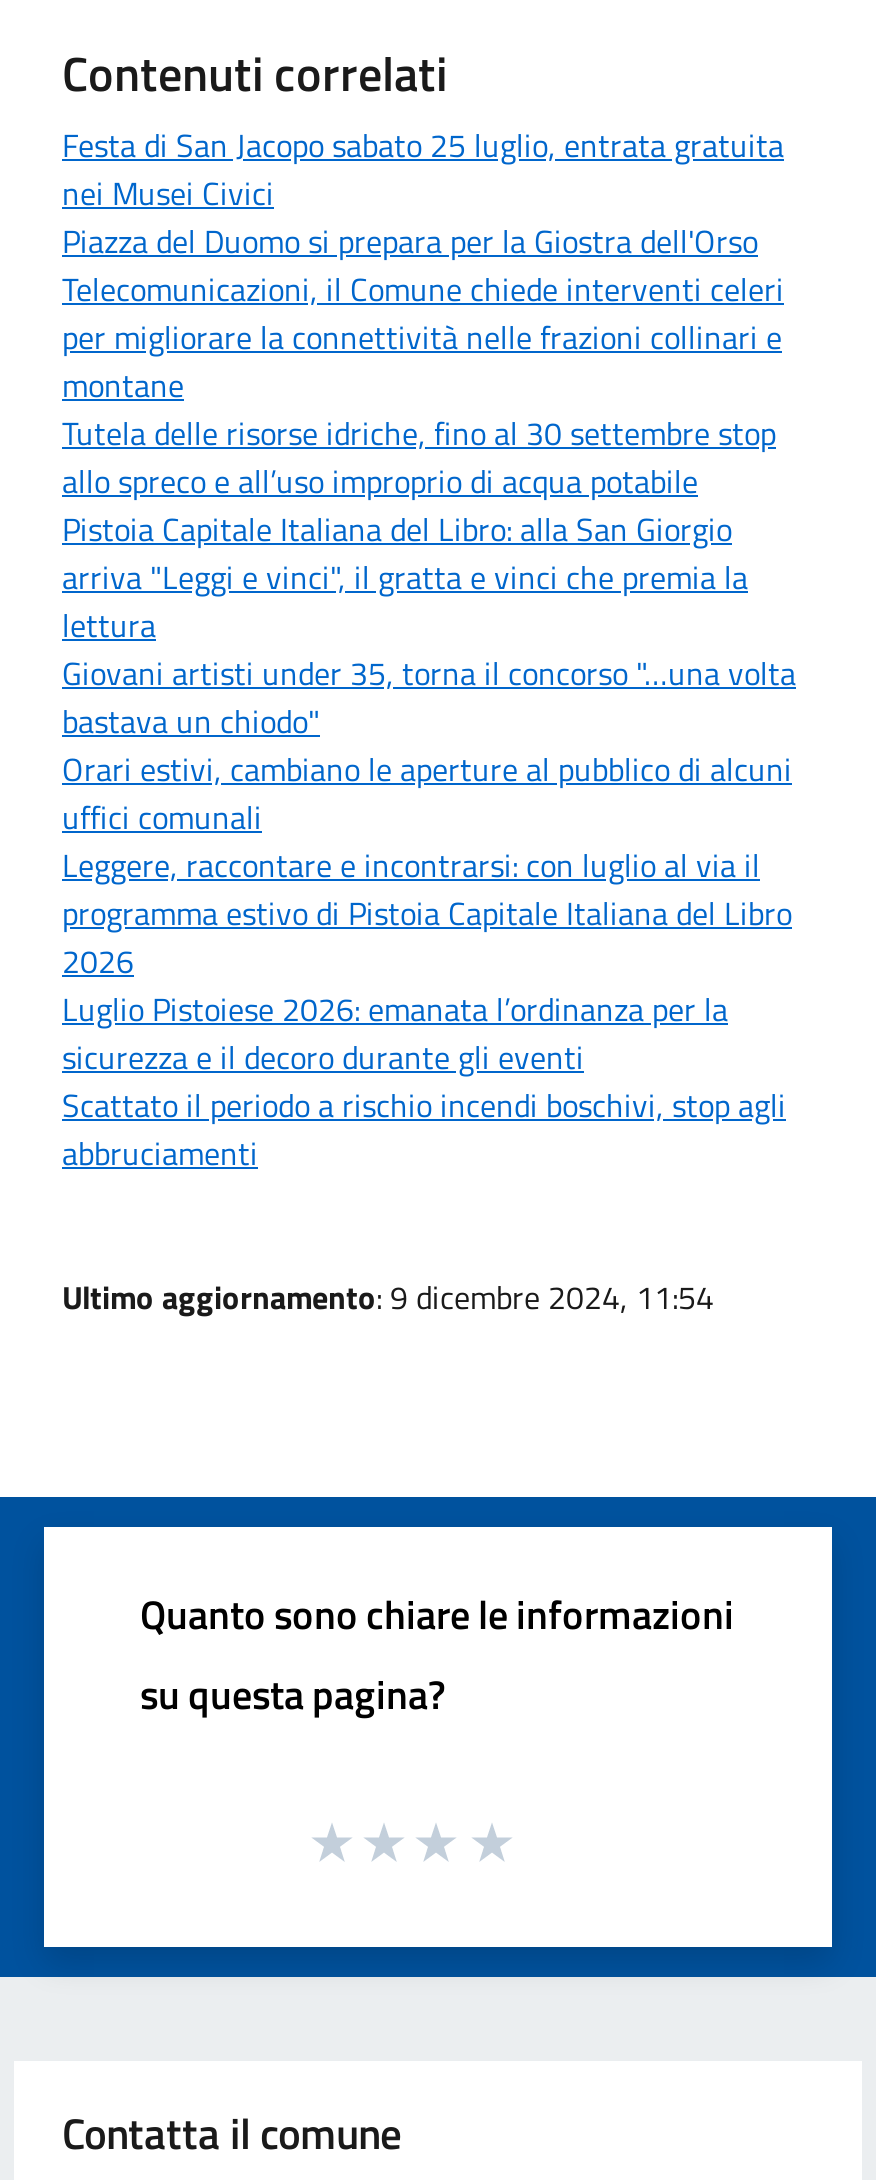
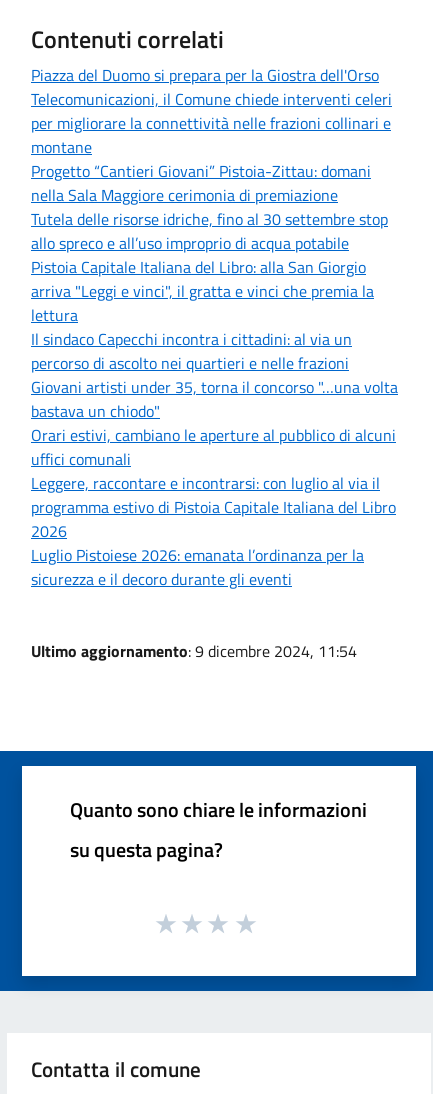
- Festa di San Jacopo sabato 25 luglio, entrata gratuita
- nei Musei Civici

moved up: Piazza del Duomo si prepara per la Giostra dell'Orso | Telecomunicazioni, il Comune chiede interventi celeri | per migliorare la connettività nelle frazioni collinari e | montane

+ Progetto “Cantieri Giovani” Pistoia-Zittau: domani
+ nella Sala Maggiore cerimonia di premiazione

+ Il sindaco Capecchi incontra i cittadini: al via un
+ percorso di ascolto nei quartieri e nelle frazioni

moved down: Giovani artisti under 35, torna il concorso "…una volta | bastava un chiodo" | Orari estivi, cambiano le aperture al pubblico di alcuni | ... | Luglio Pistoiese 2026: emanata l’ordinanza per la | sicurezza e il decoro durante gli eventi

- Scattato il periodo a rischio incendi boschivi, stop agli
- abbruciamenti
